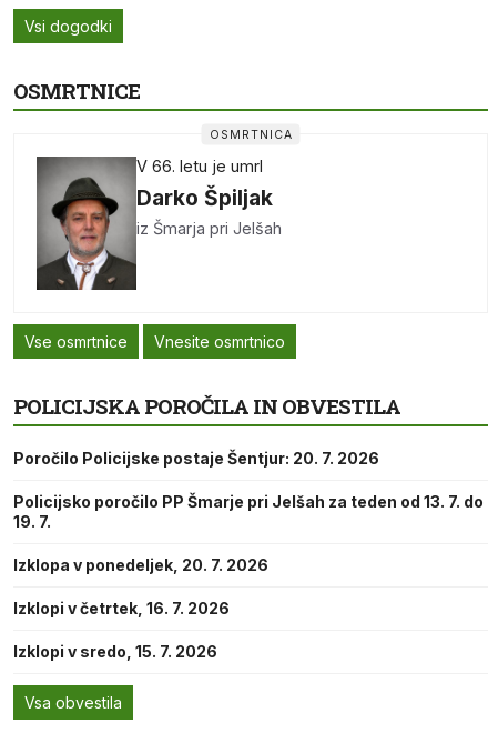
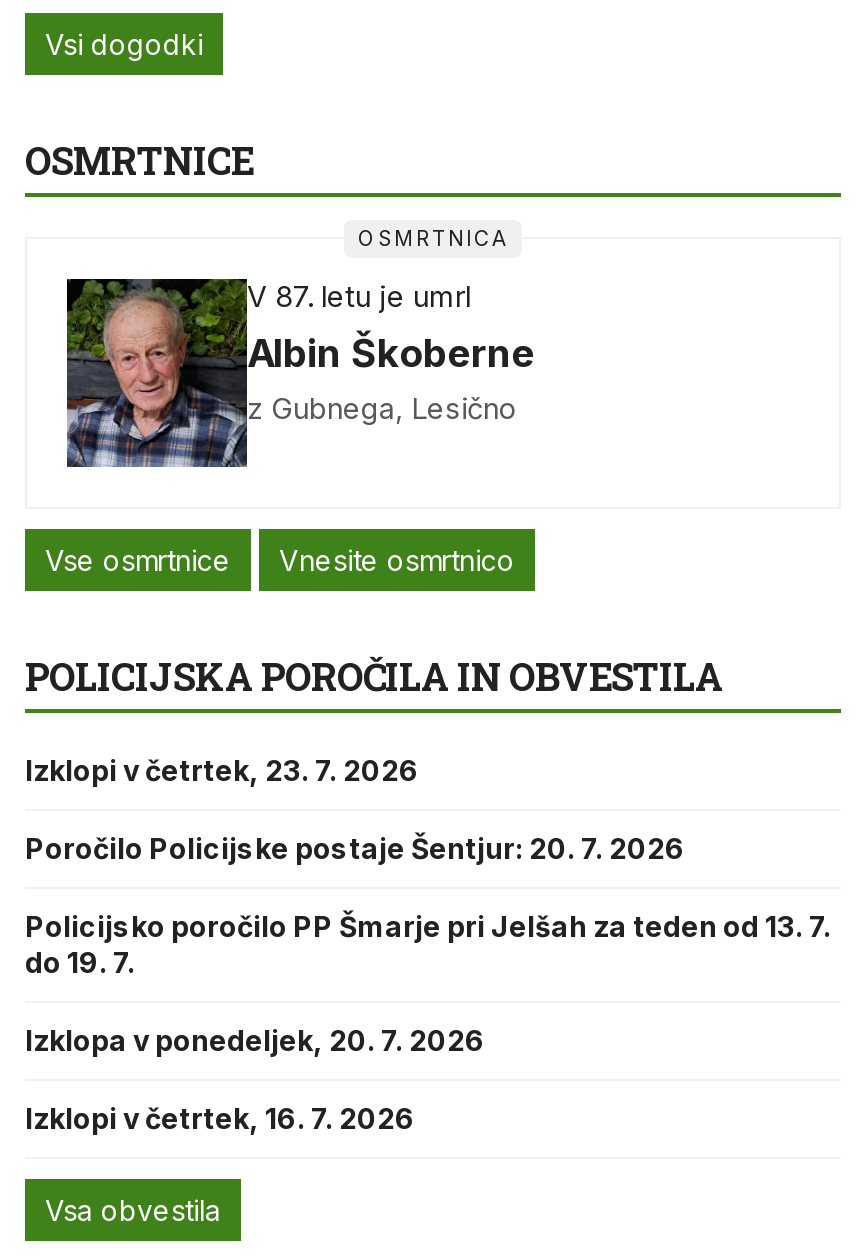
- [image]
- V 66. letu je umrl
- Darko Špiljak
- iz Šmarja pri Jelšah
+ [image]
+ V 87. letu je umrl
+ Albin Škoberne
+ z Gubnega, Lesično

+ Izklopi v četrtek, 23. 7. 2026

- Izklopi v sredo, 15. 7. 2026
